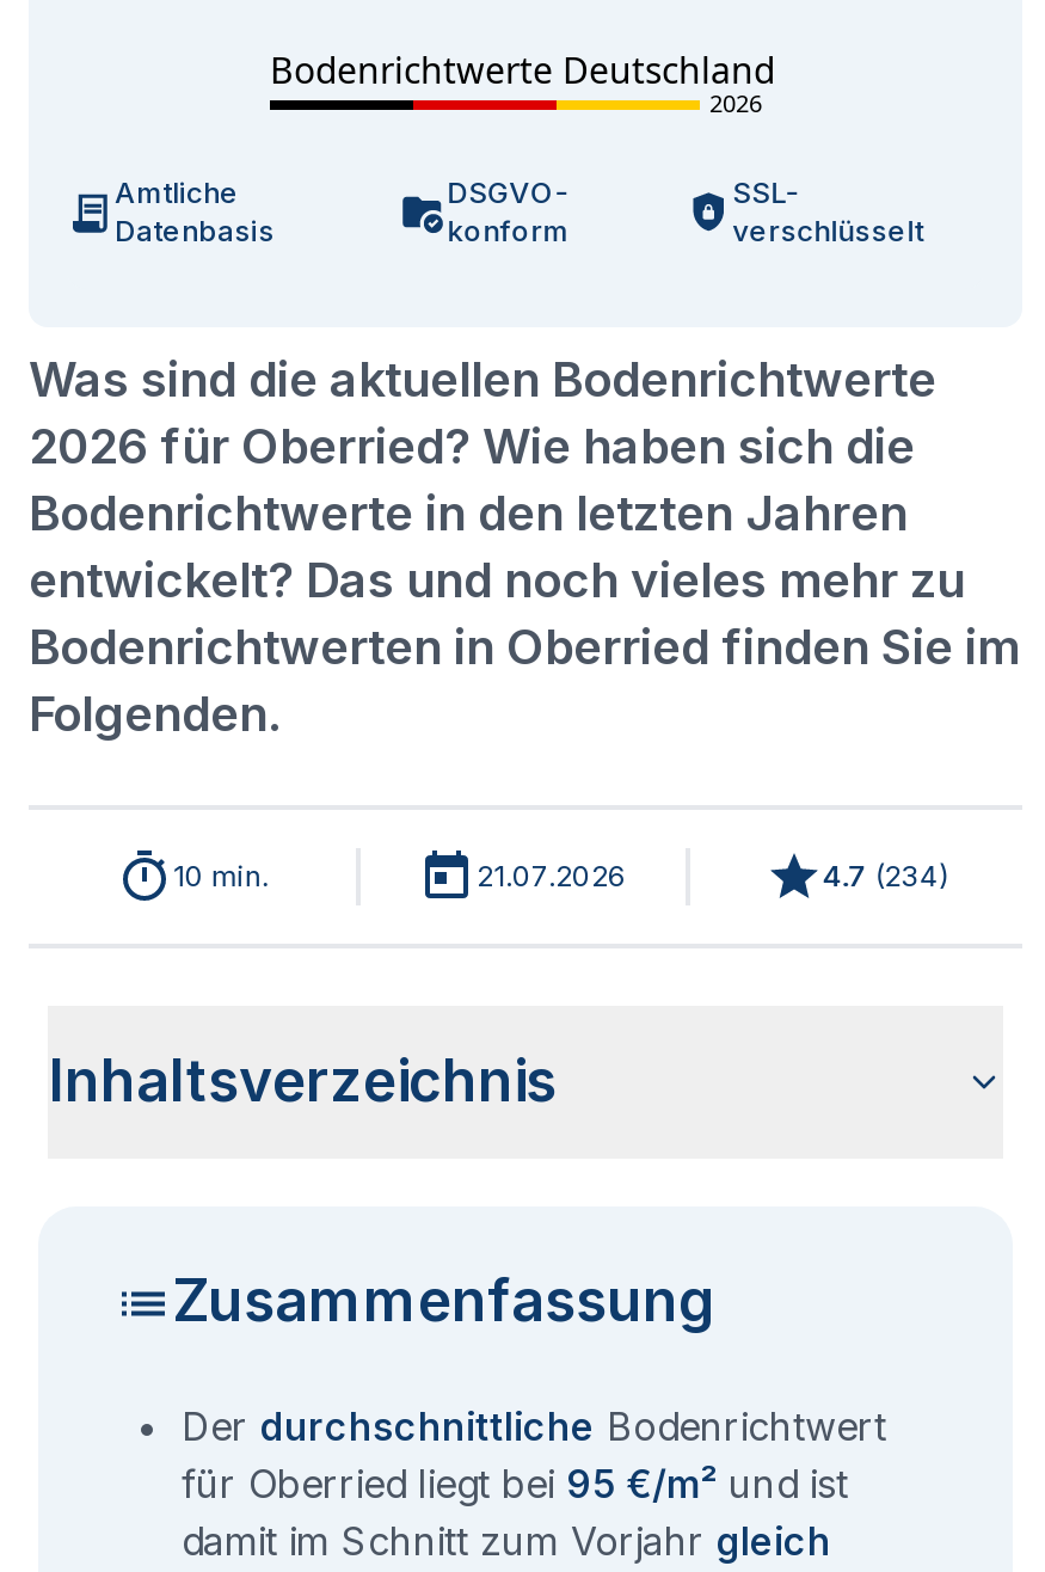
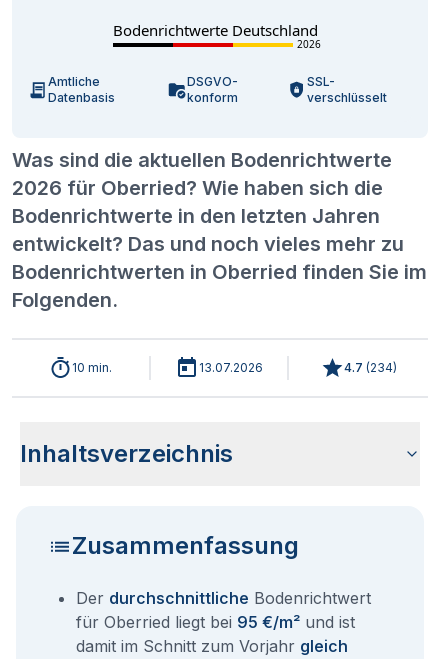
- 21.07.2026
+ 13.07.2026
